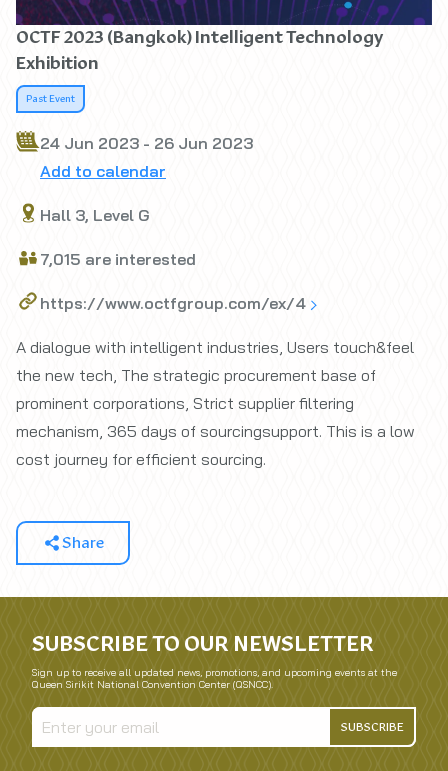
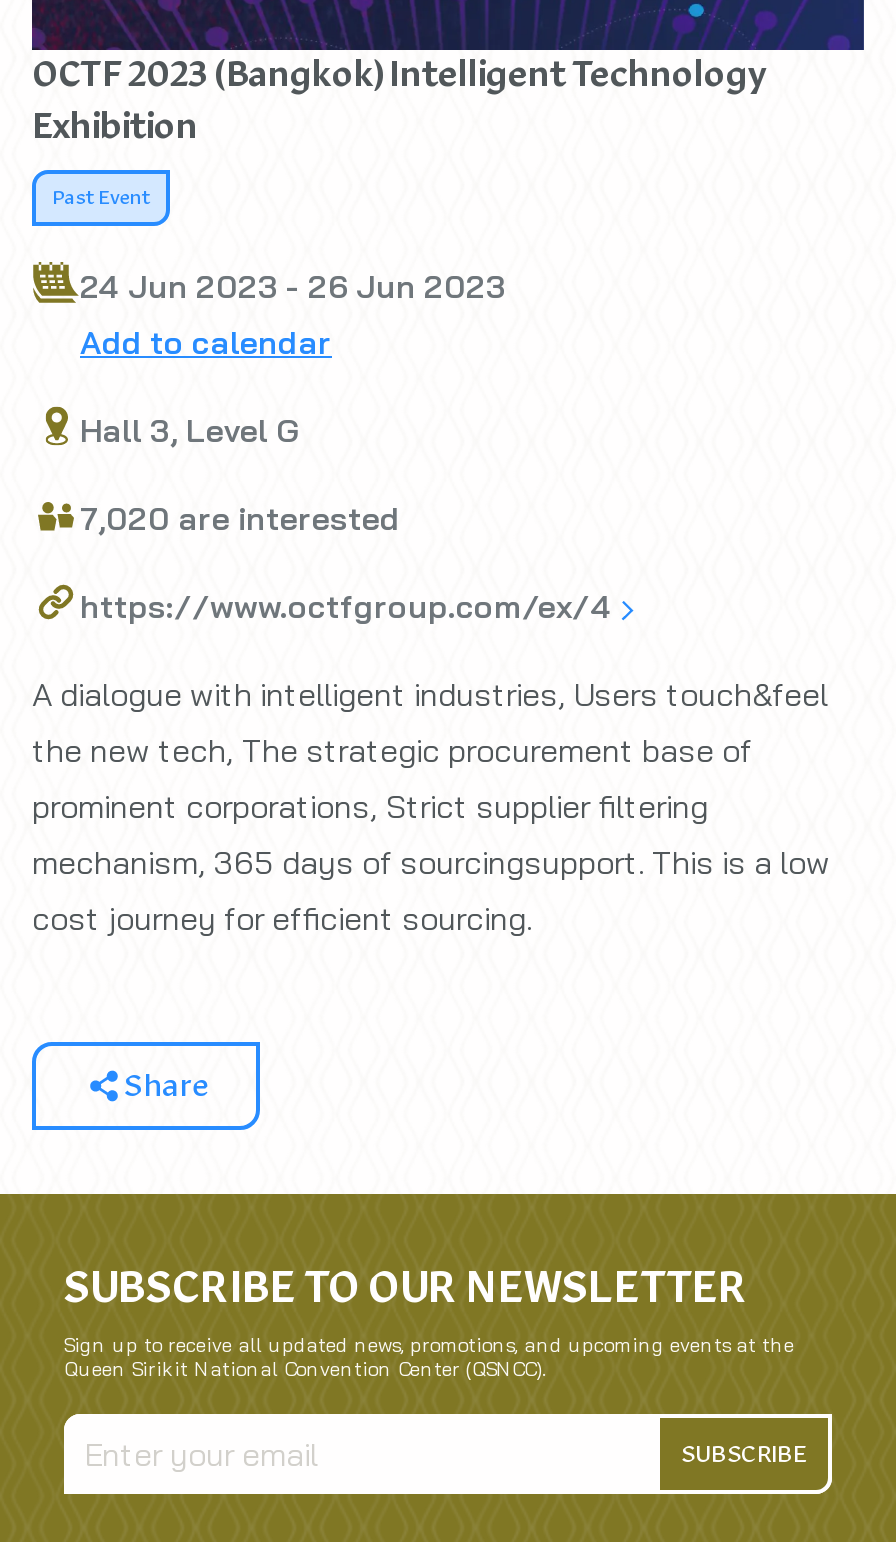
- 7,015 are interested
+ 7,020 are interested
